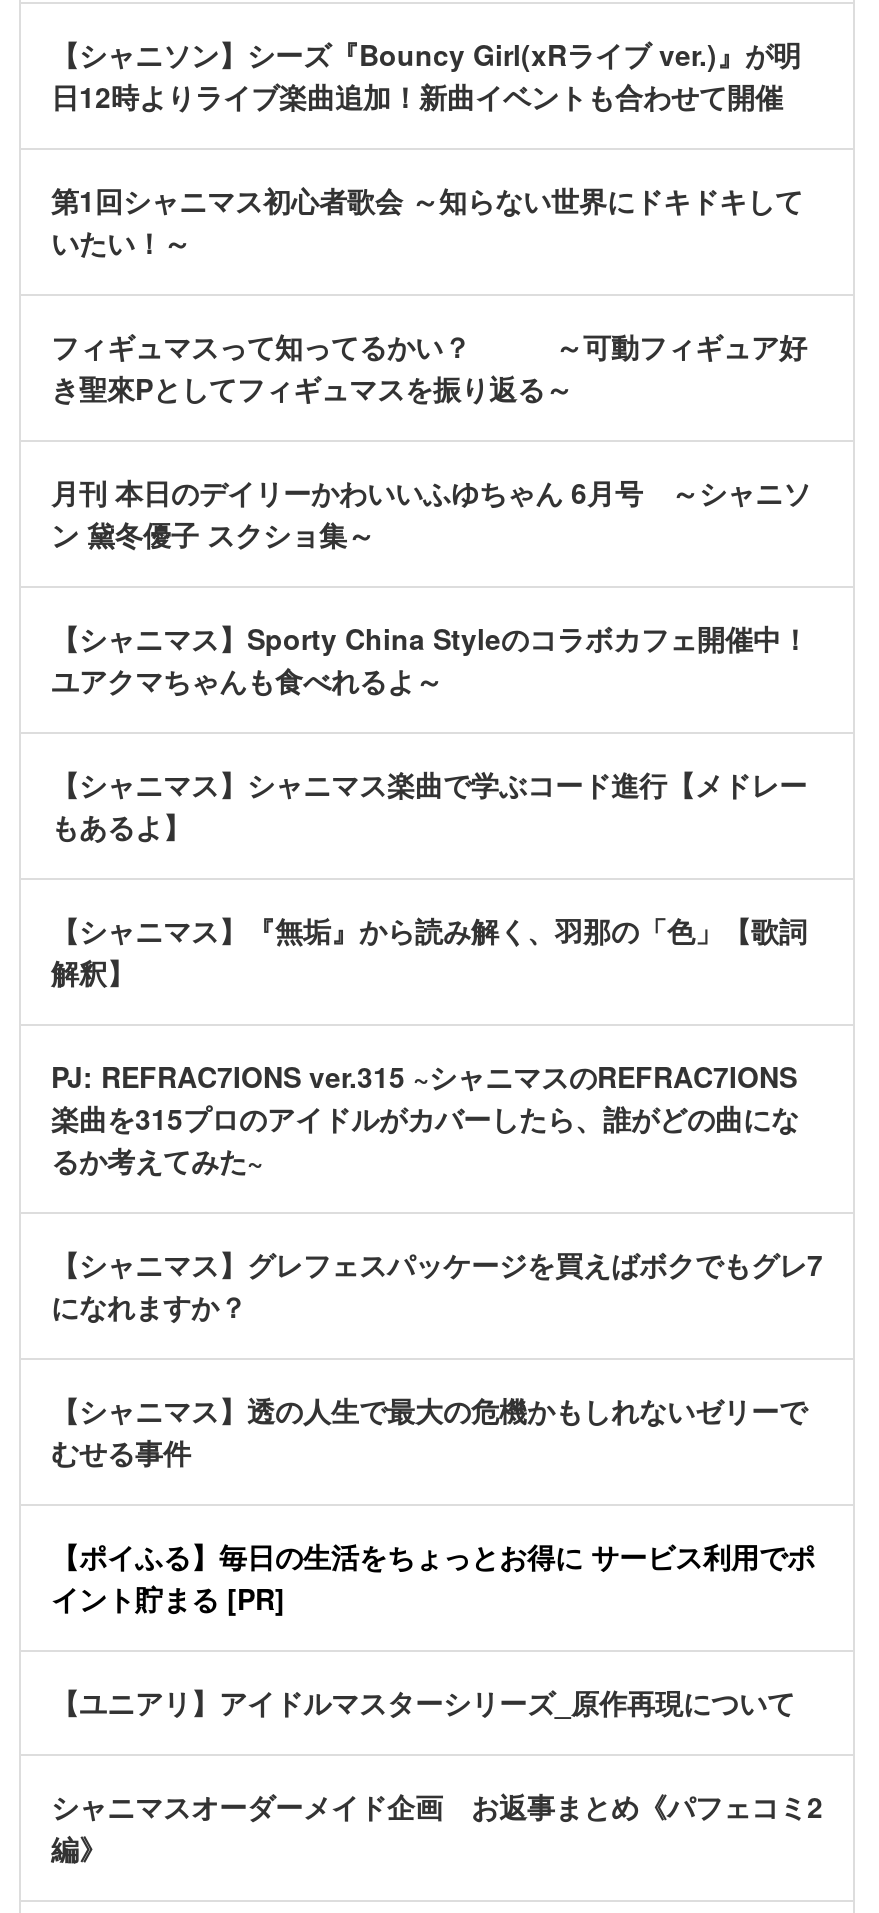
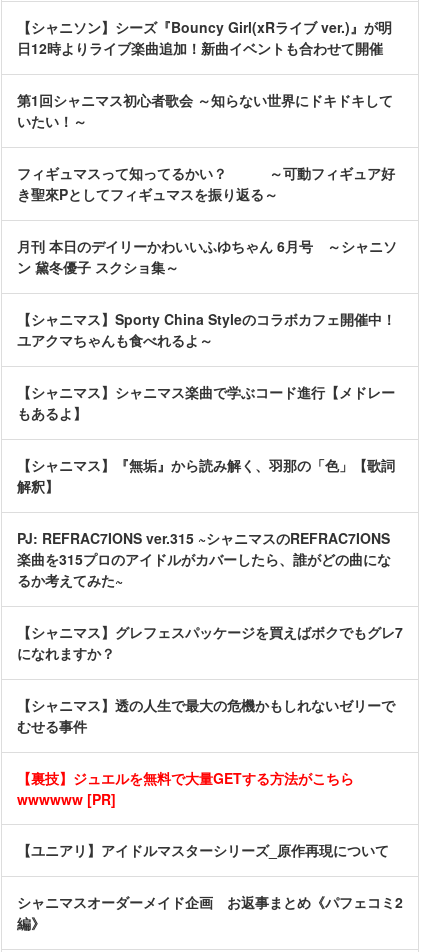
- 【ポイふる】毎日の生活をちょっとお得に サービス利用でポ
- イント貯まる [PR]
+ 【裏技】ジュエルを無料で大量GETする方法がこちら
+ wwwwww [PR]
